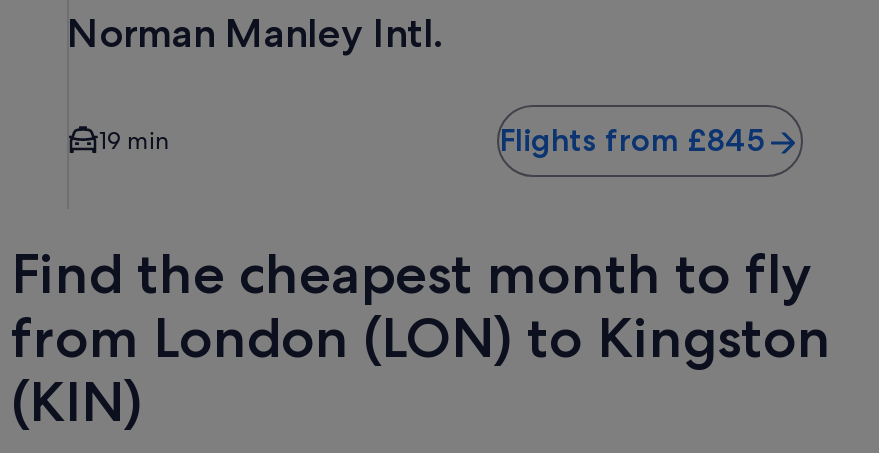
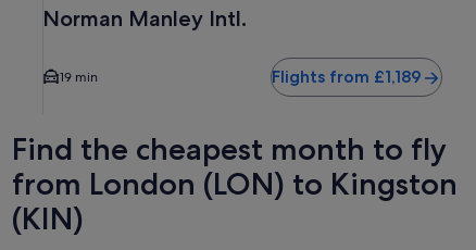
- Flights from £845
+ Flights from £1,189
